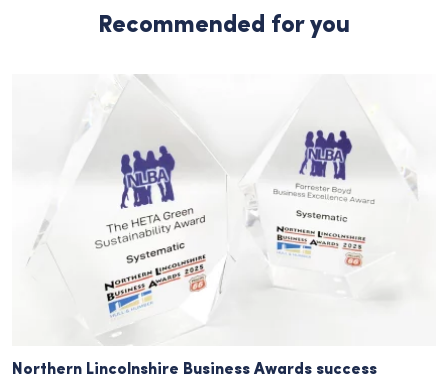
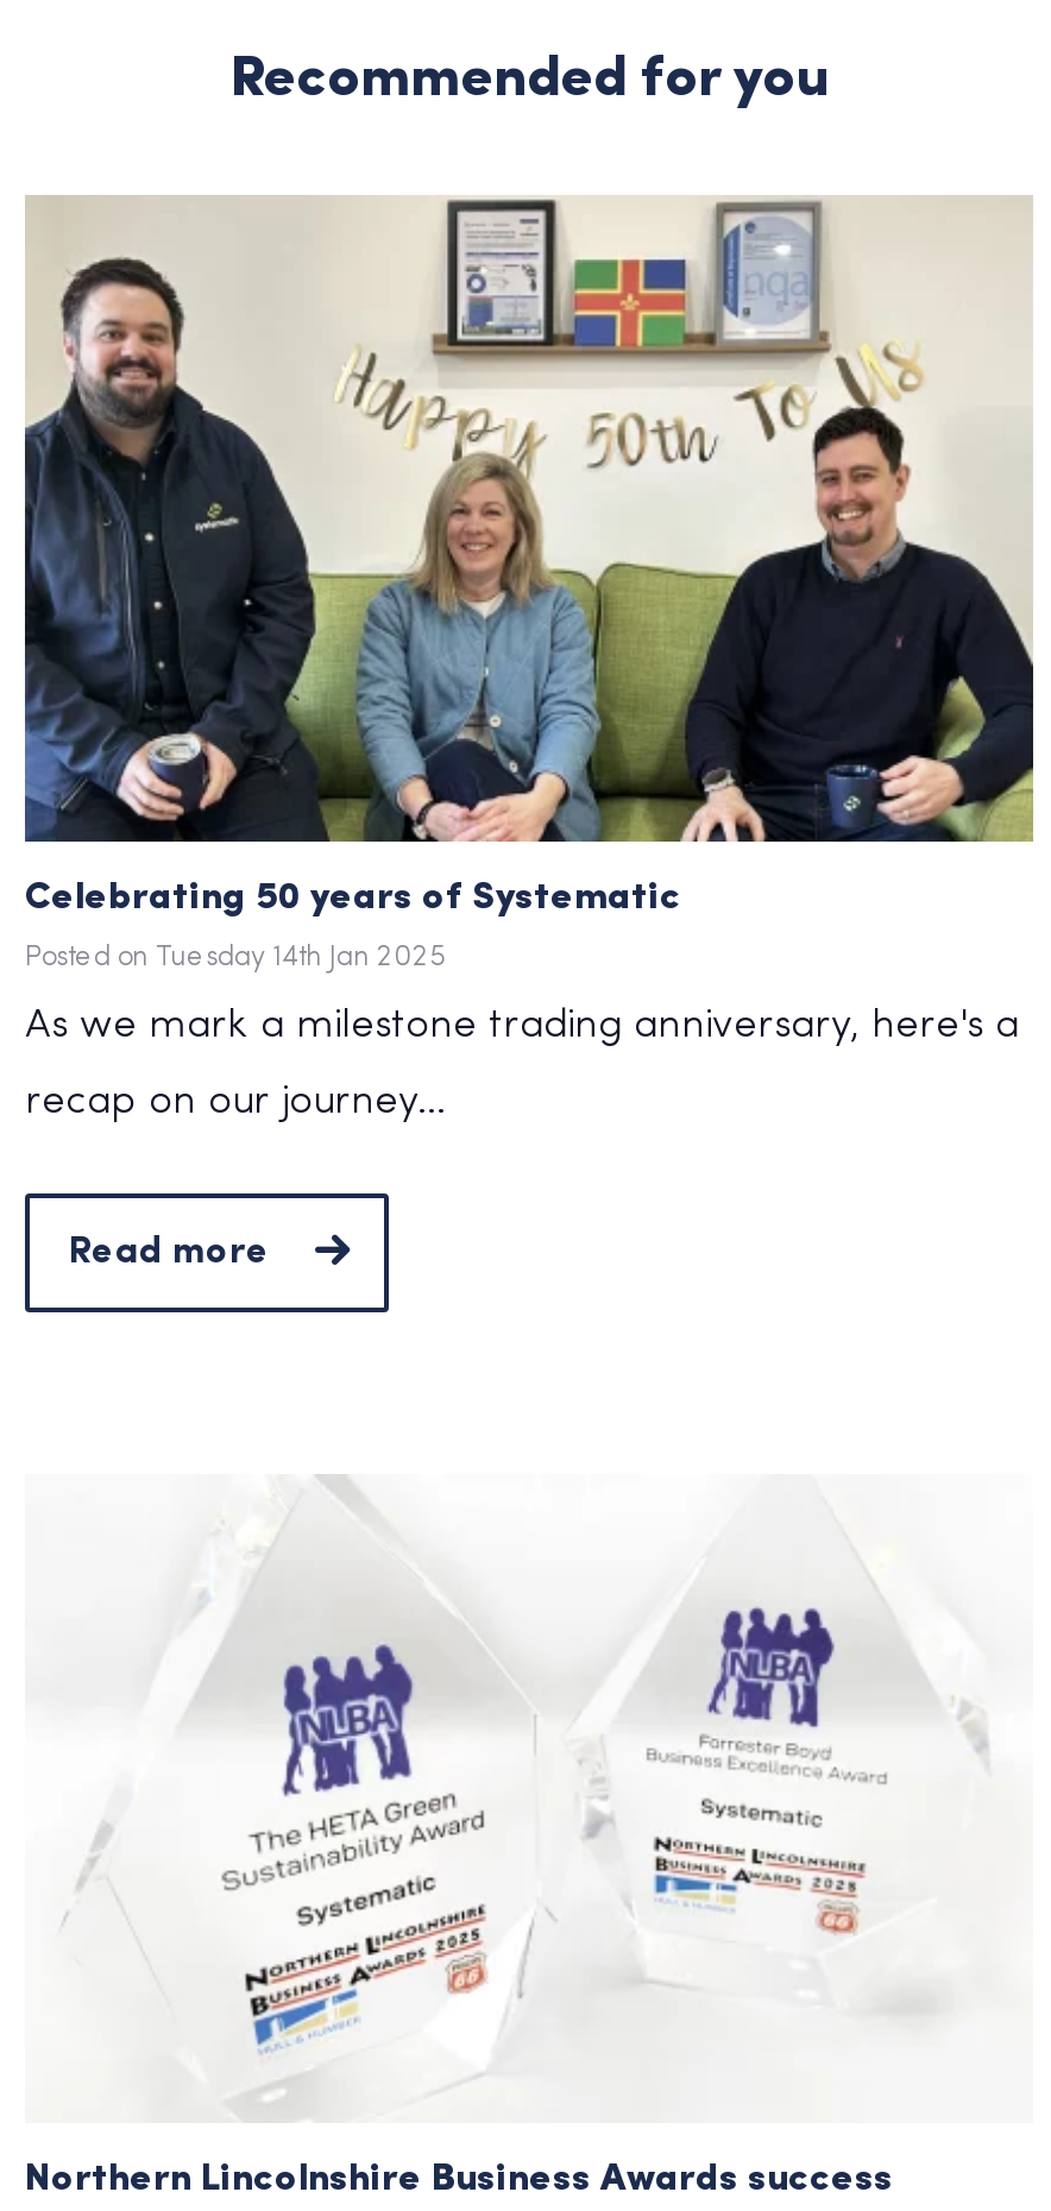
+ [image]
+ Celebrating 50 years of Systematic
+ Posted on Tuesday 14th Jan 2025
+ As we mark a milestone trading anniversary, here's a
+ recap on our journey...

+ Read more
